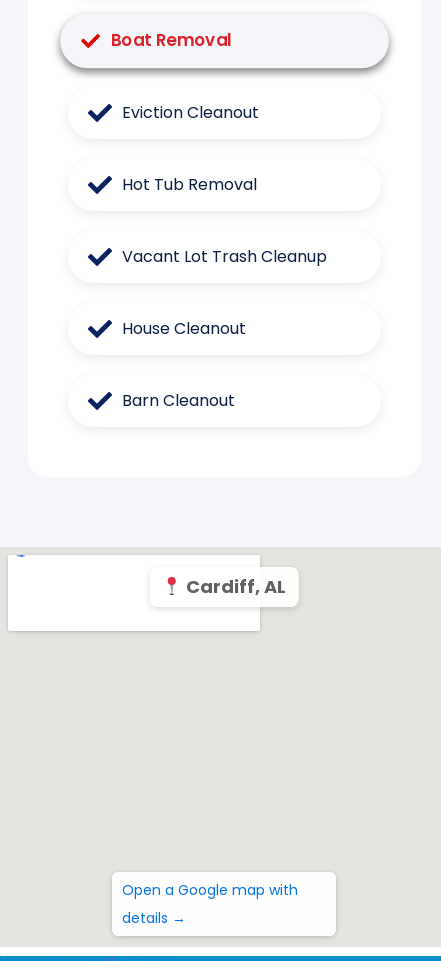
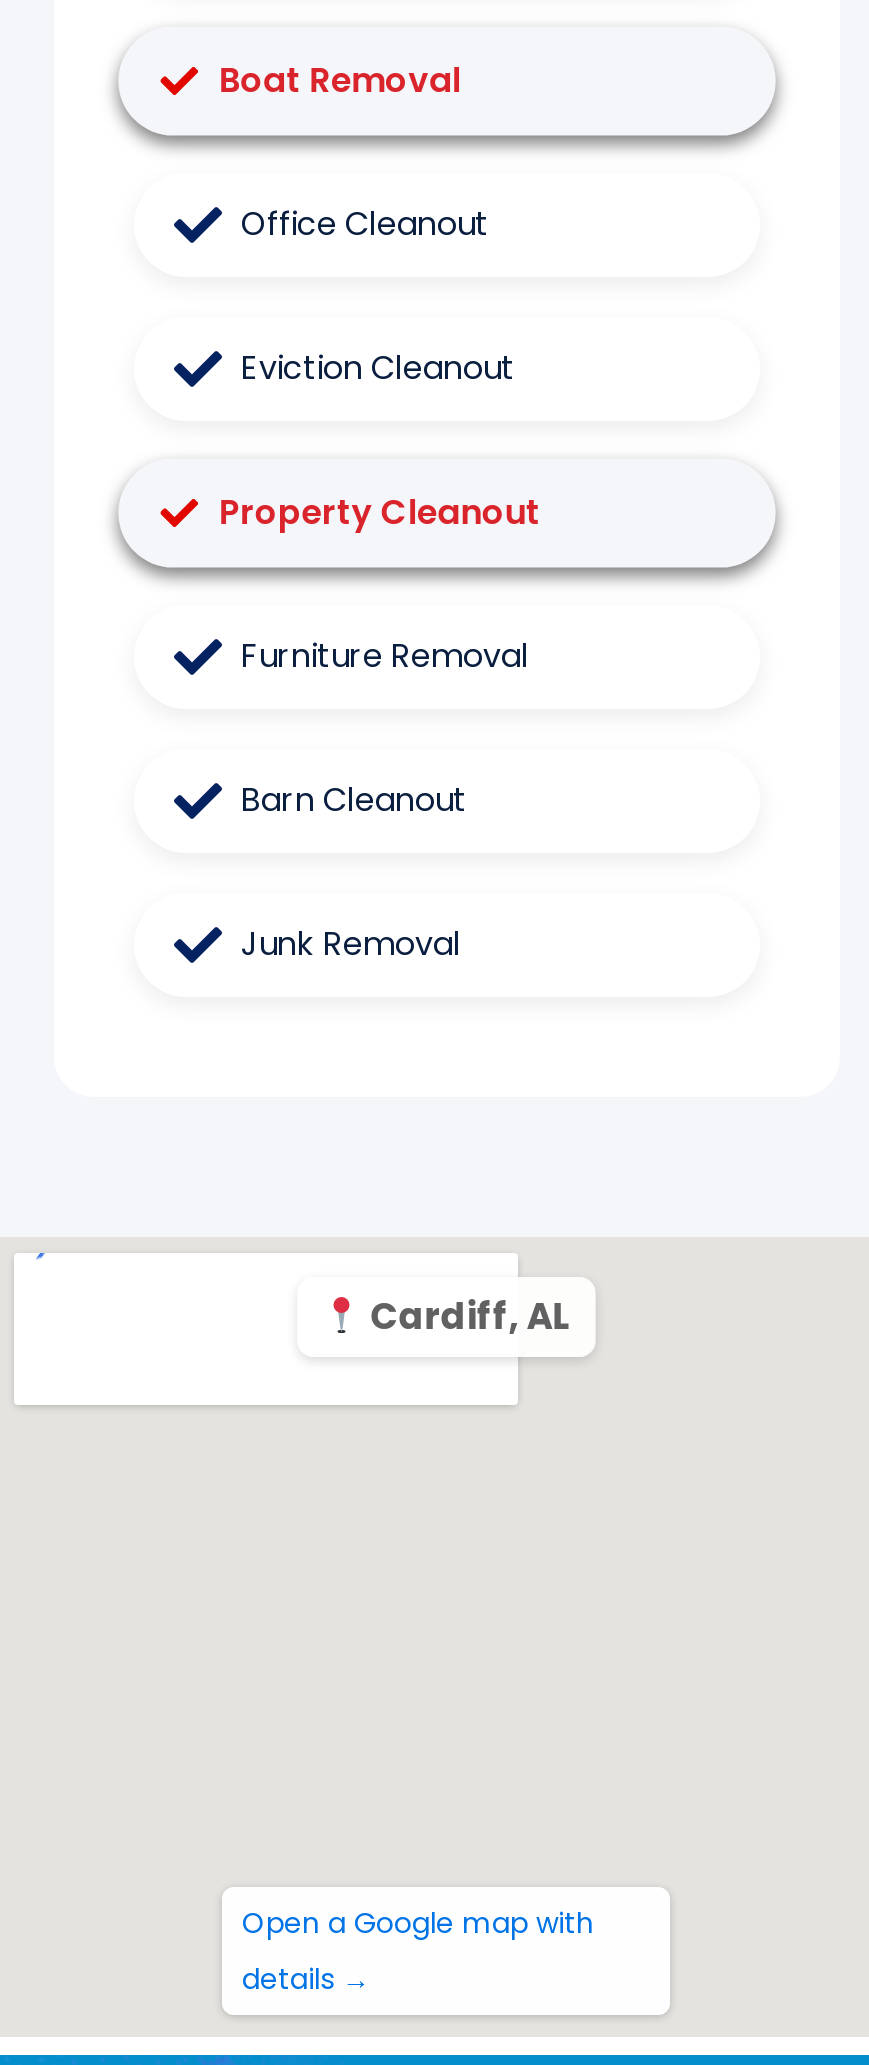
+ Office Cleanout

- Hot Tub Removal
- Vacant Lot Trash Cleanup
- House Cleanout
+ Property Cleanout
+ Furniture Removal

+ Junk Removal
